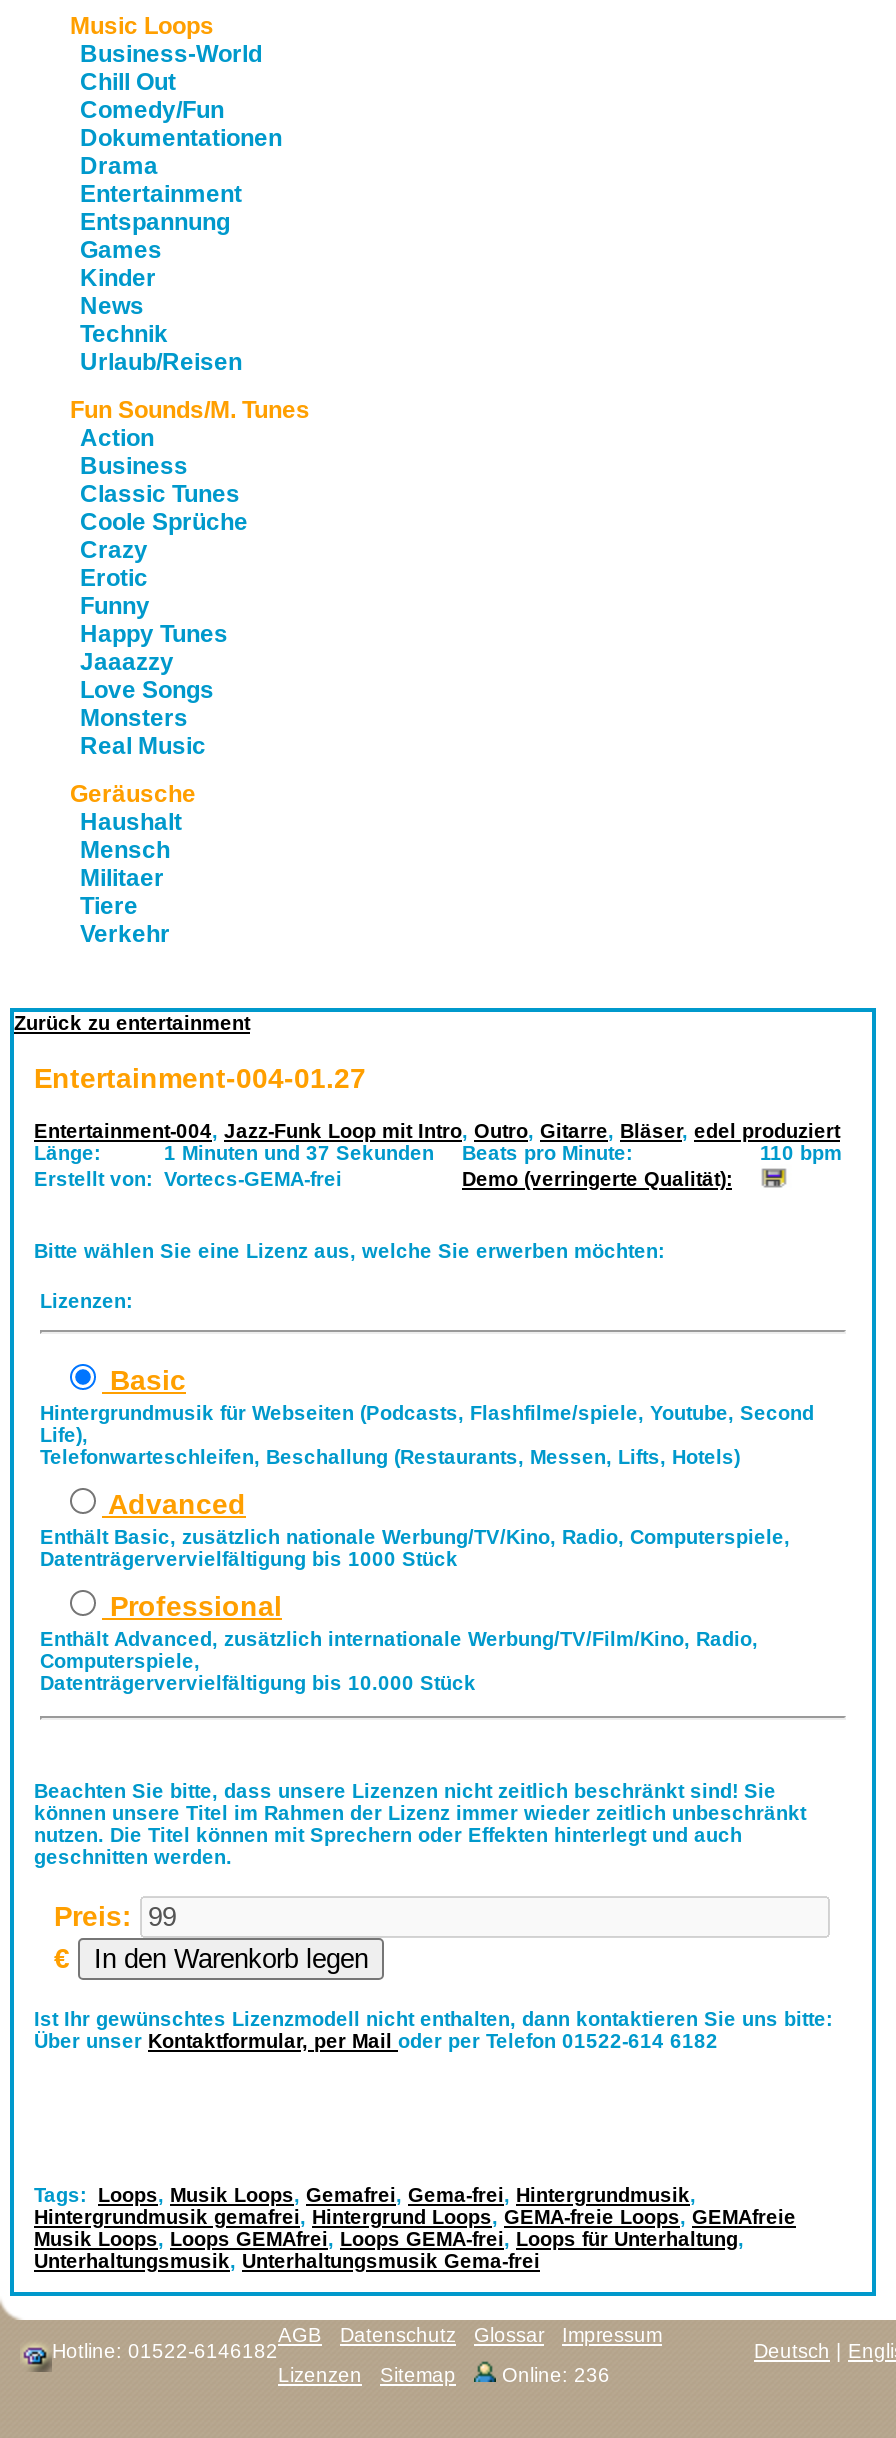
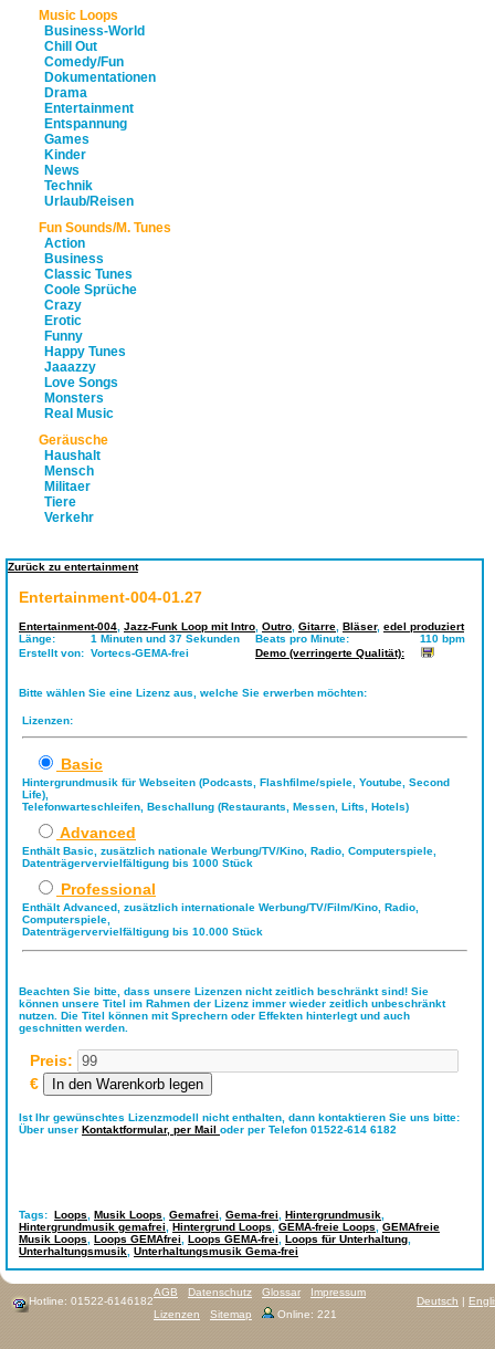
- Lizenzen Sitemap Online: 236
+ Lizenzen Sitemap Online: 221
